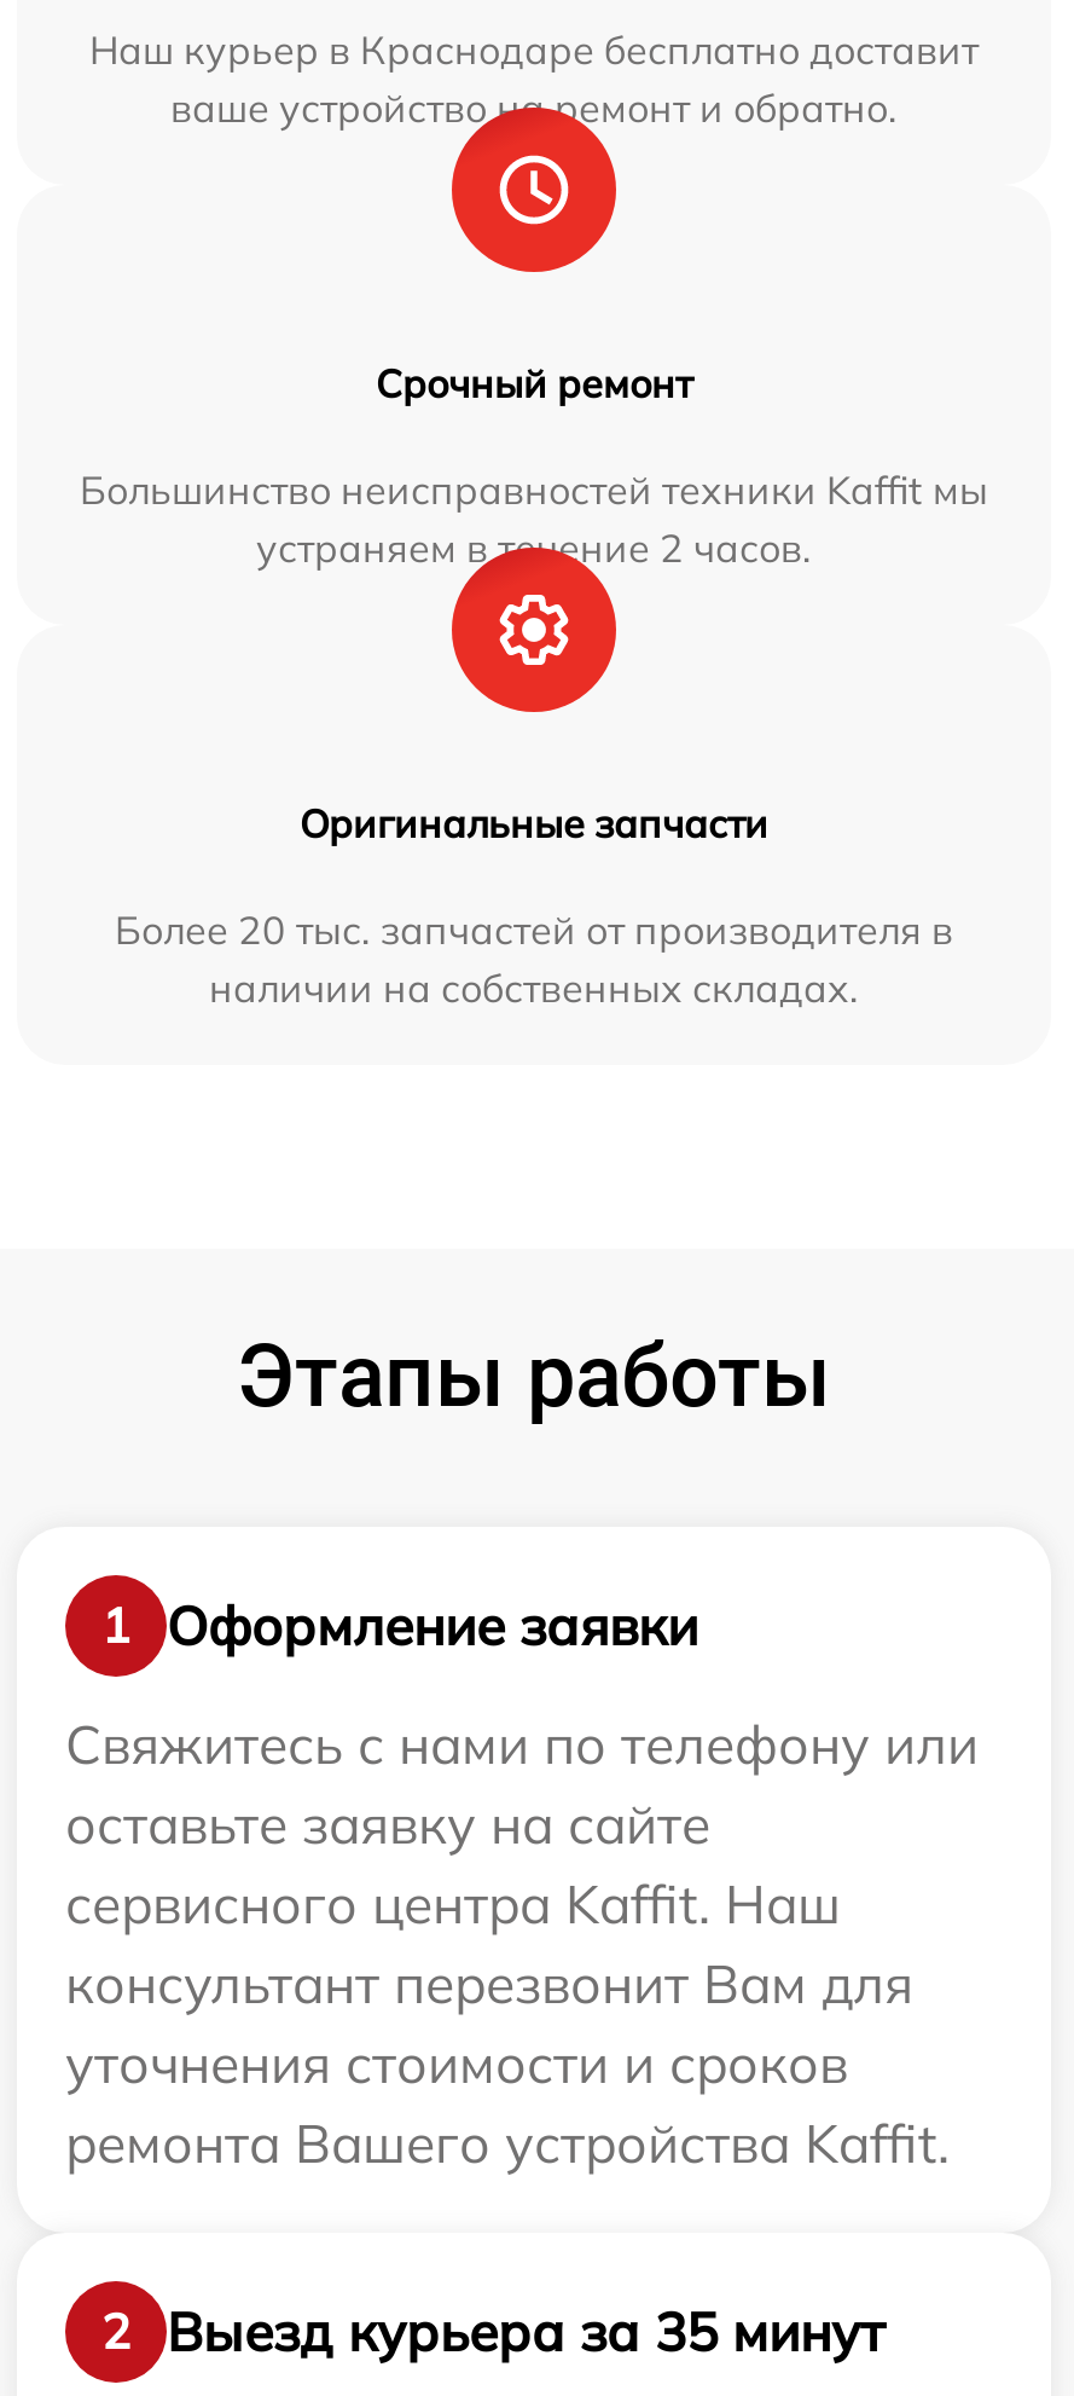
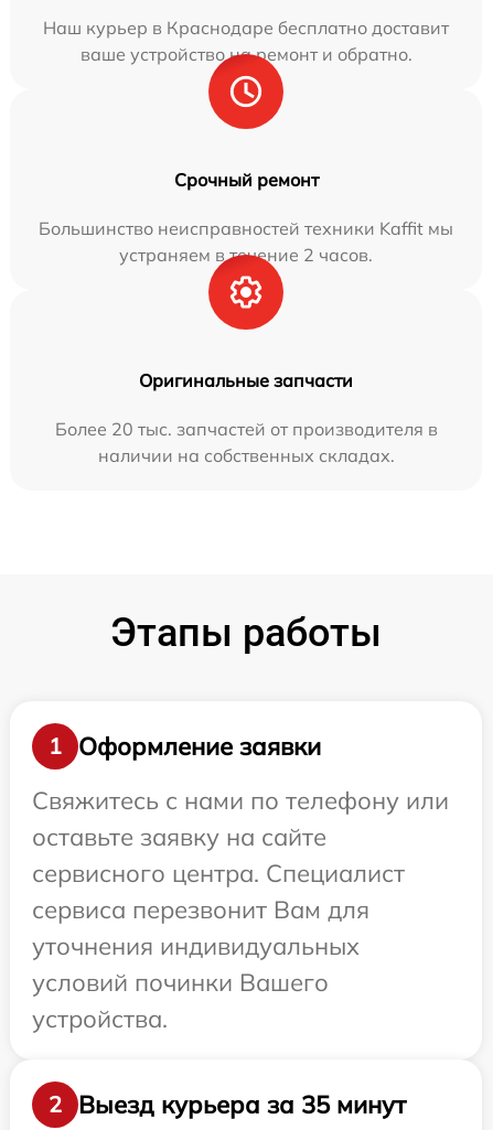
- сервисного центра Kaffit. Наш
- консультант перезвонит Вам для
- уточнения стоимости и сроков
- ремонта Вашего устройства Kaffit.
+ сервисного центра. Специалист
+ сервиса перезвонит Вам для
+ уточнения индивидуальных
+ условий починки Вашего
+ устройства.
